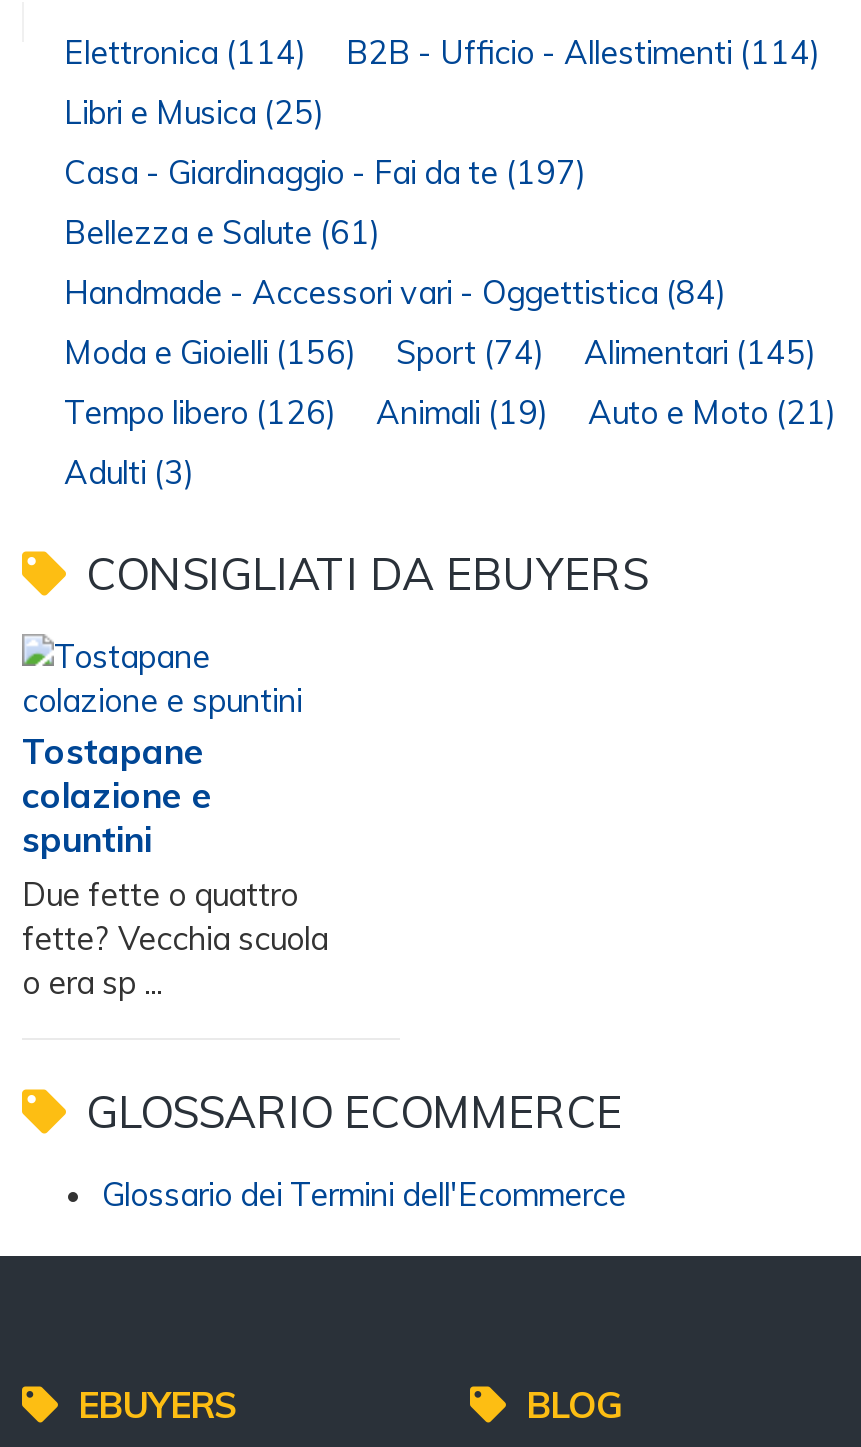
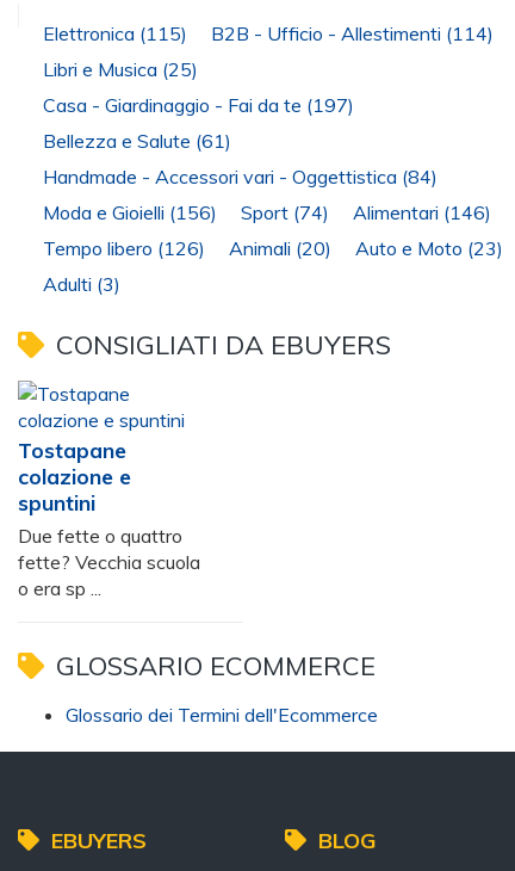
- Elettronica (114) B2B - Ufficio - Allestimenti (114)
+ Elettronica (115) B2B - Ufficio - Allestimenti (114)

- Moda e Gioielli (156) Sport (74) Alimentari (145)
+ Moda e Gioielli (156) Sport (74) Alimentari (146)

- Animali (19)
+ Animali (20)

- Auto e Moto (21)
+ Auto e Moto (23)
